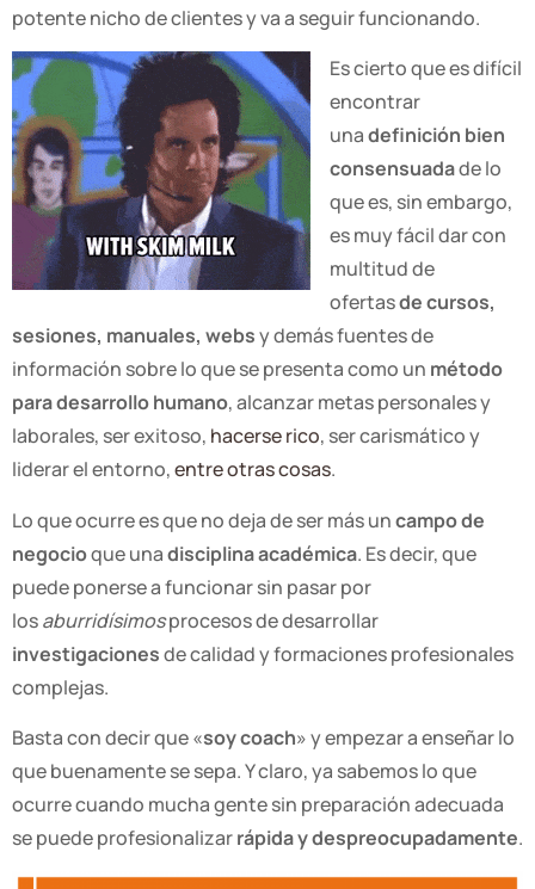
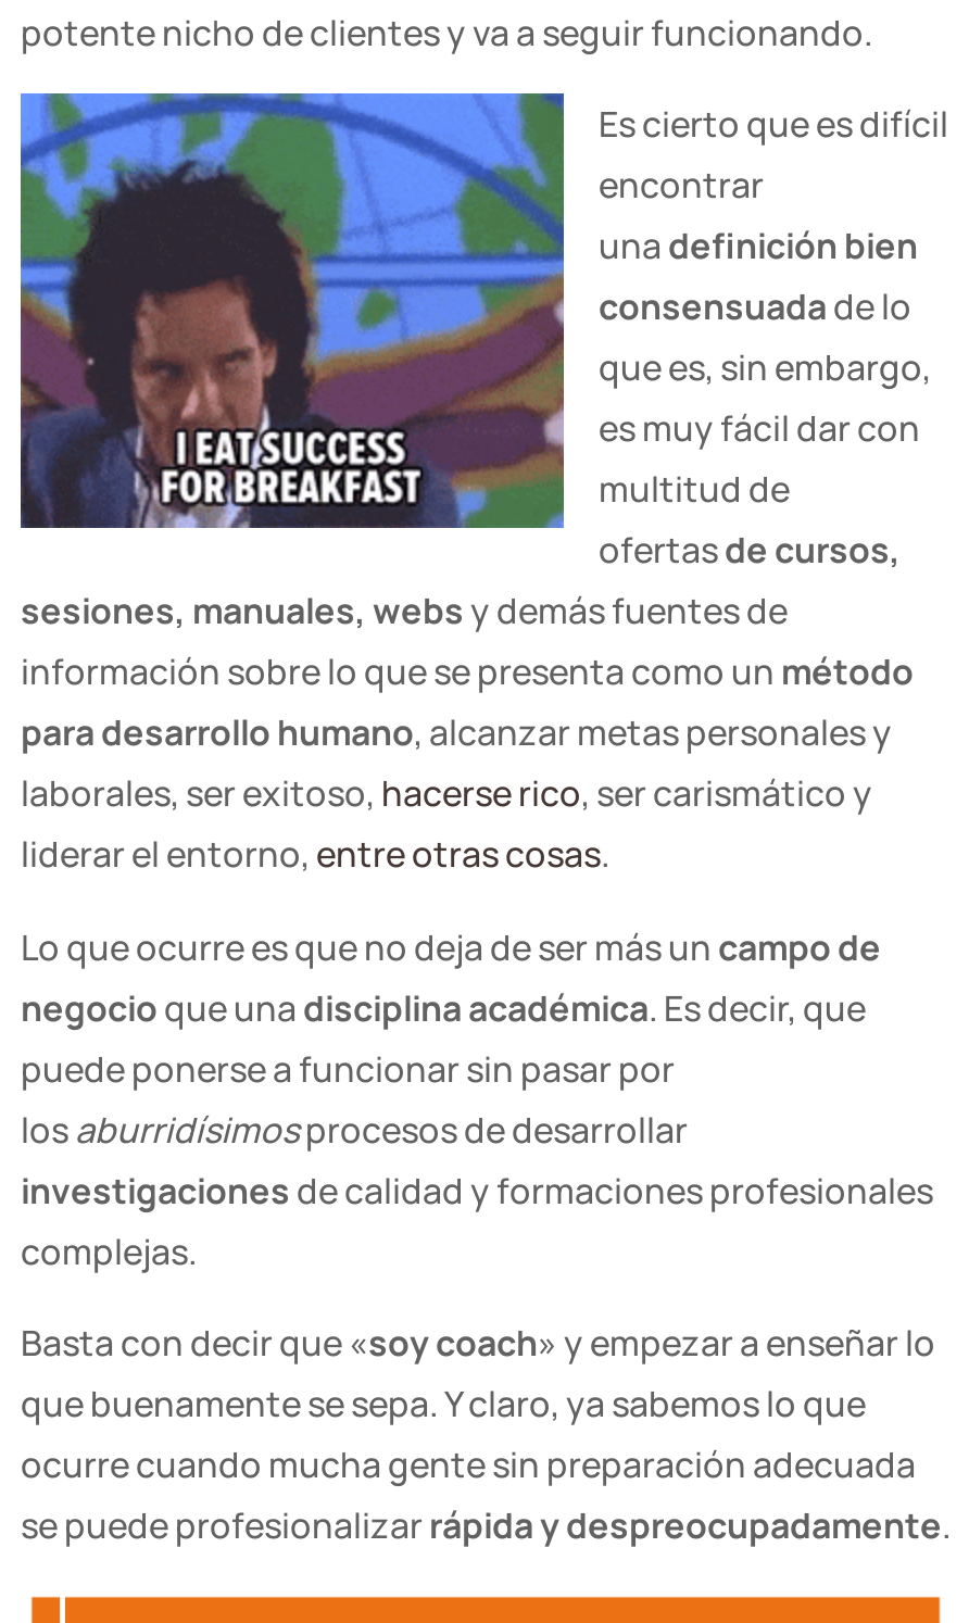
- [image]
+ [image]
